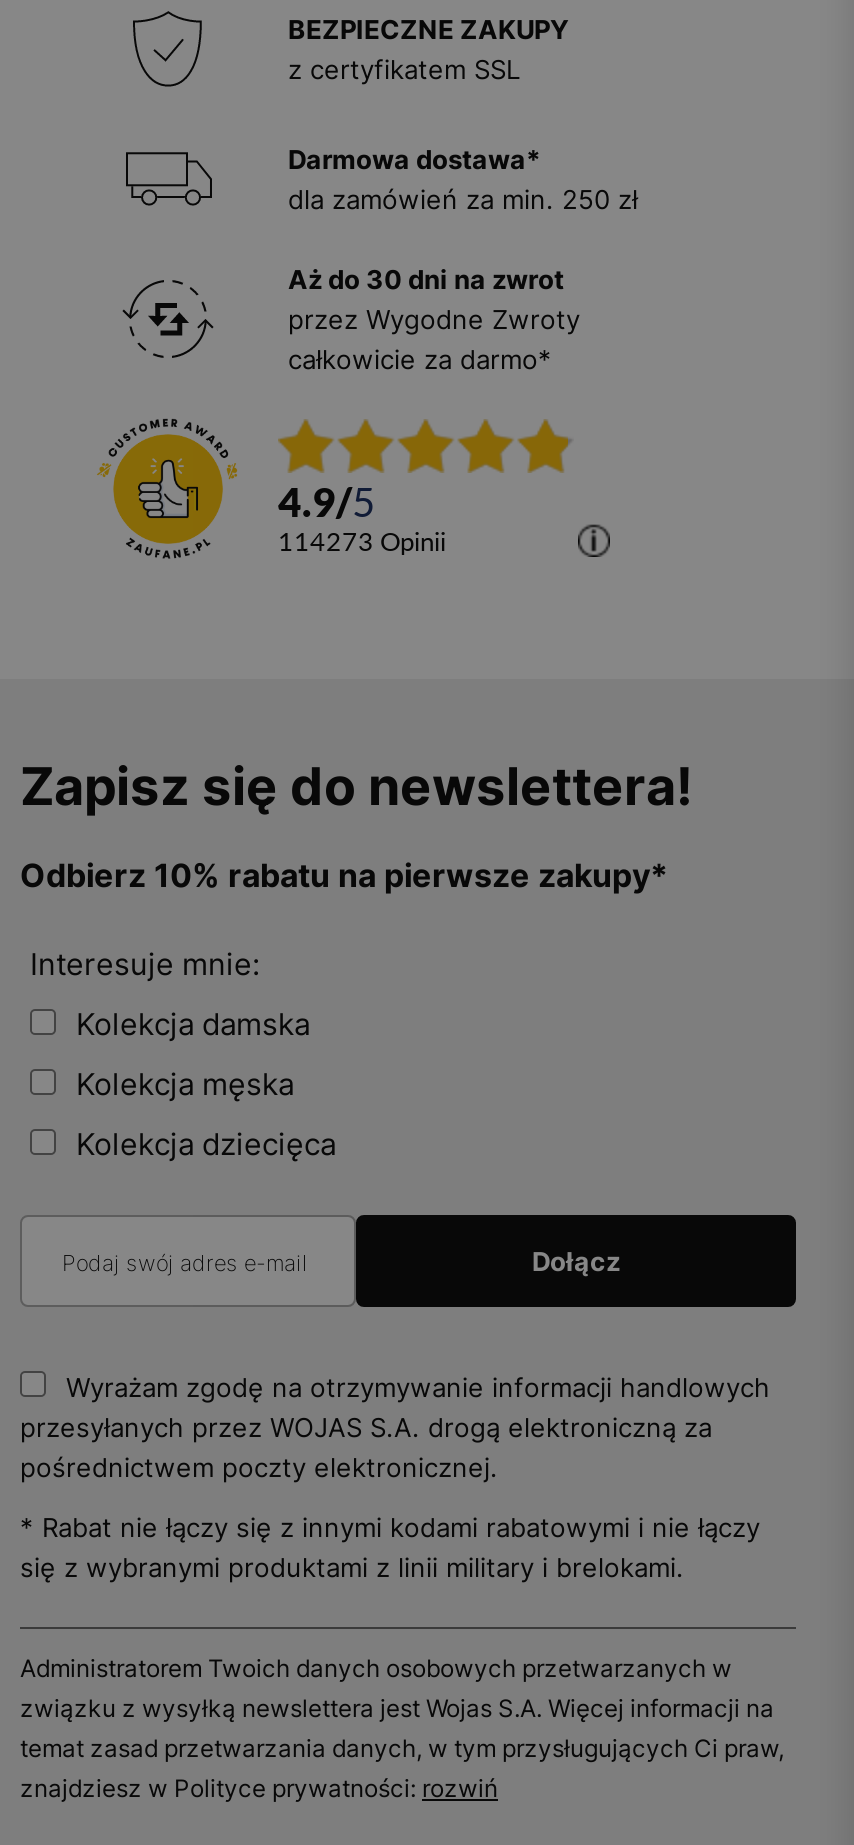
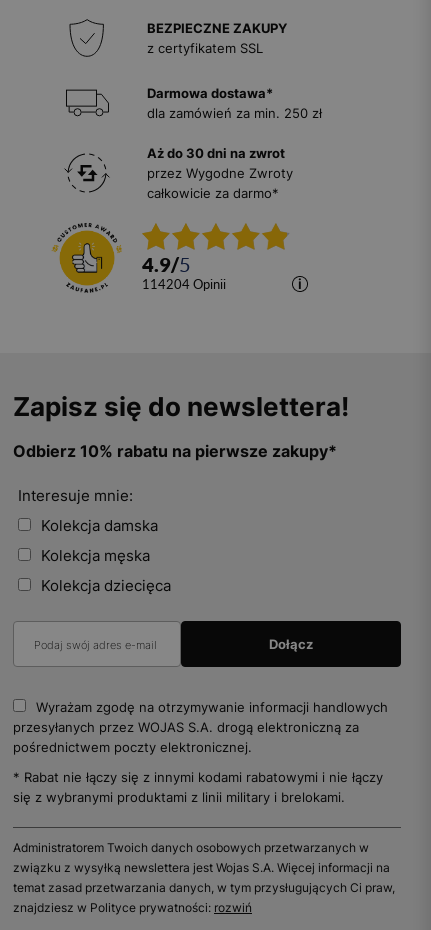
- 114273 opinii
+ 114204 opinii
